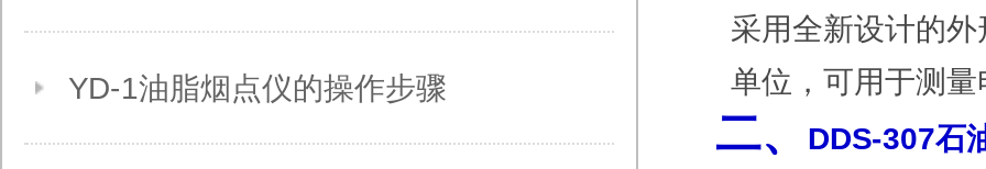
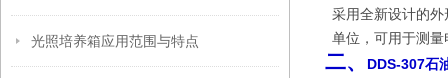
- YD-1油脂烟点仪的操作步骤
+ 光照培养箱应用范围与特点
